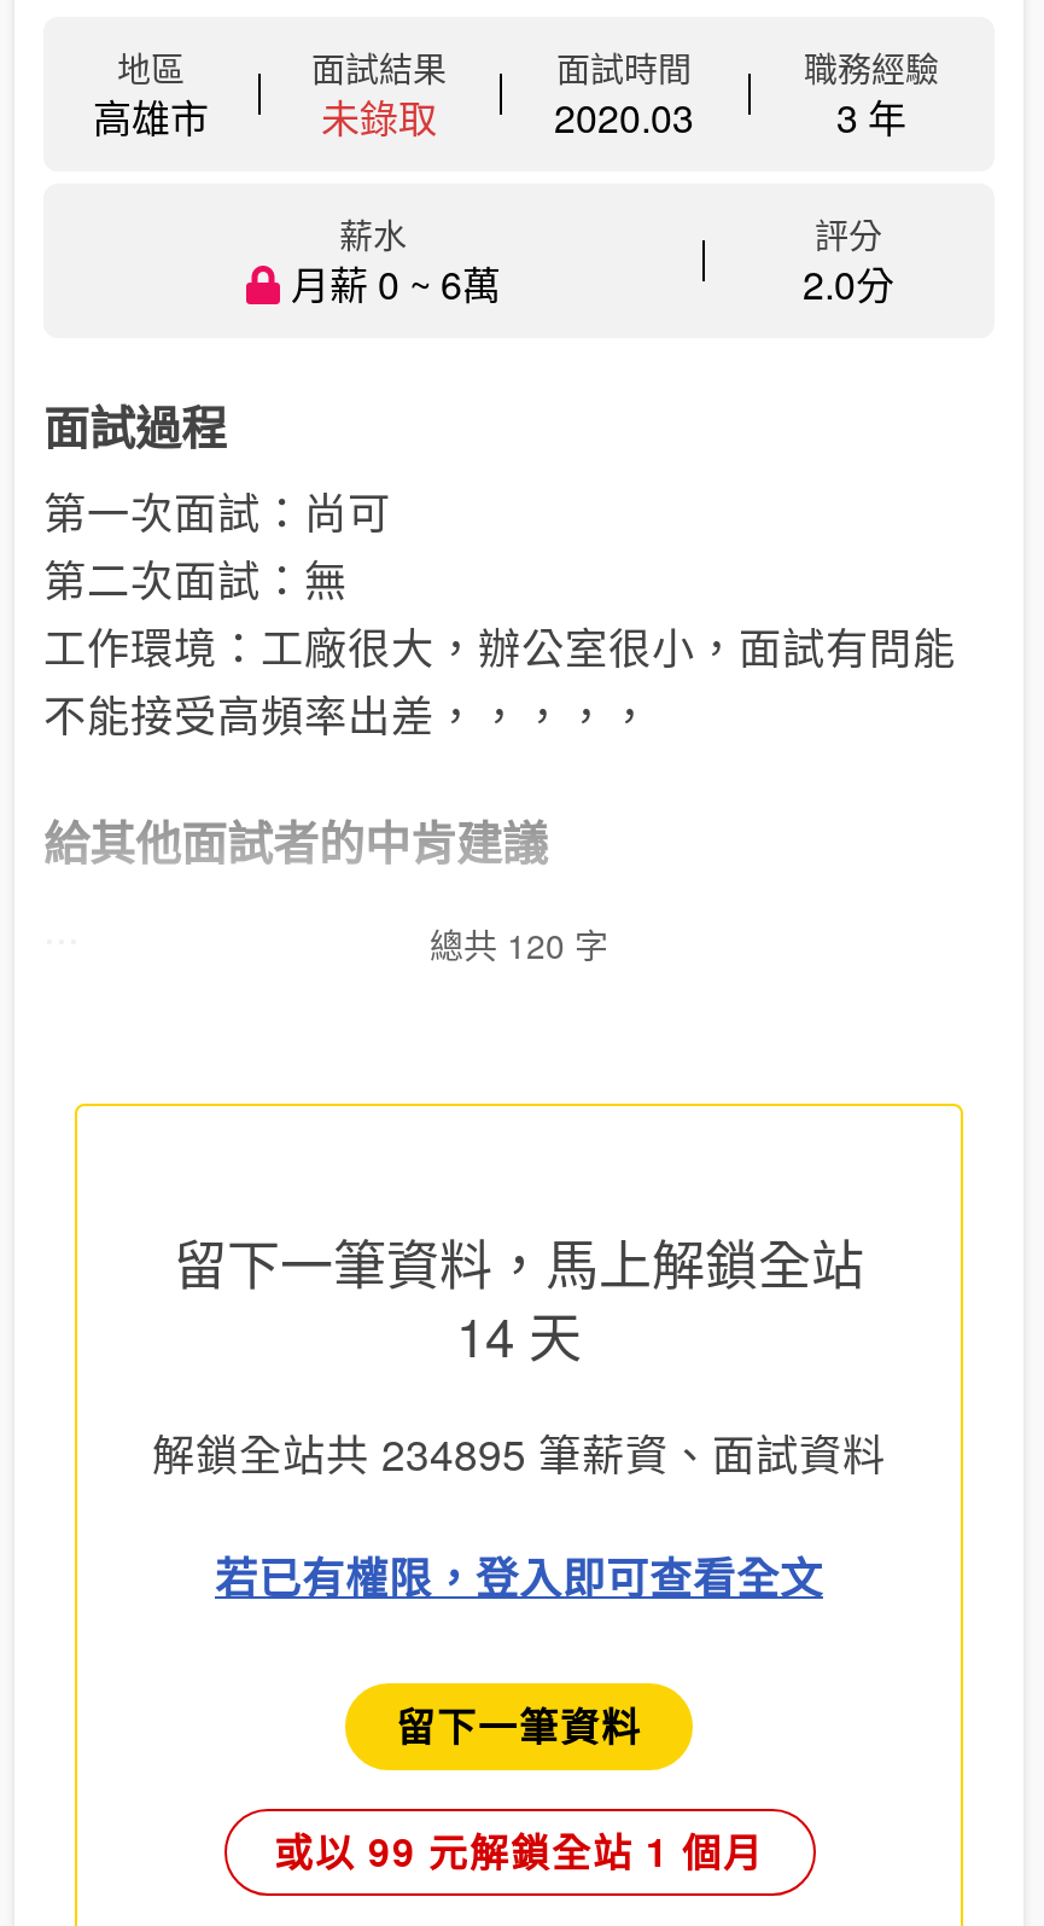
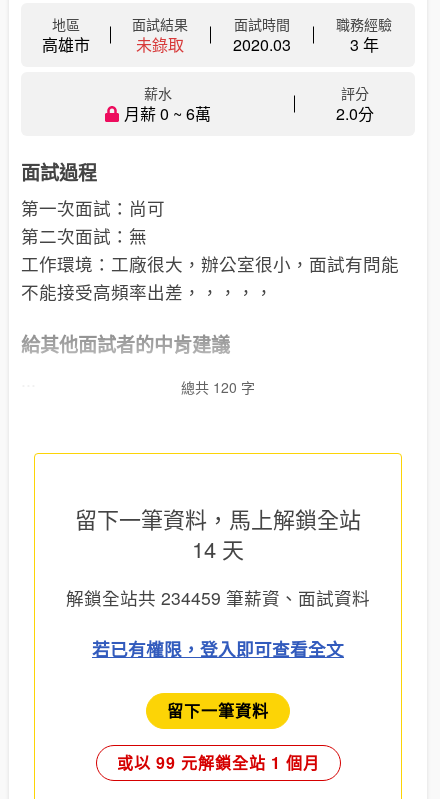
- 解鎖全站共234895筆薪資、面試資料
+ 解鎖全站共234459筆薪資、面試資料
